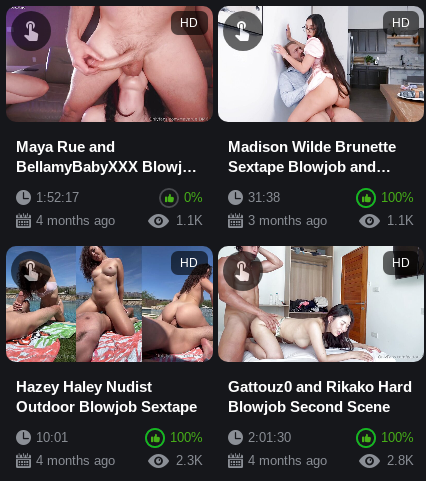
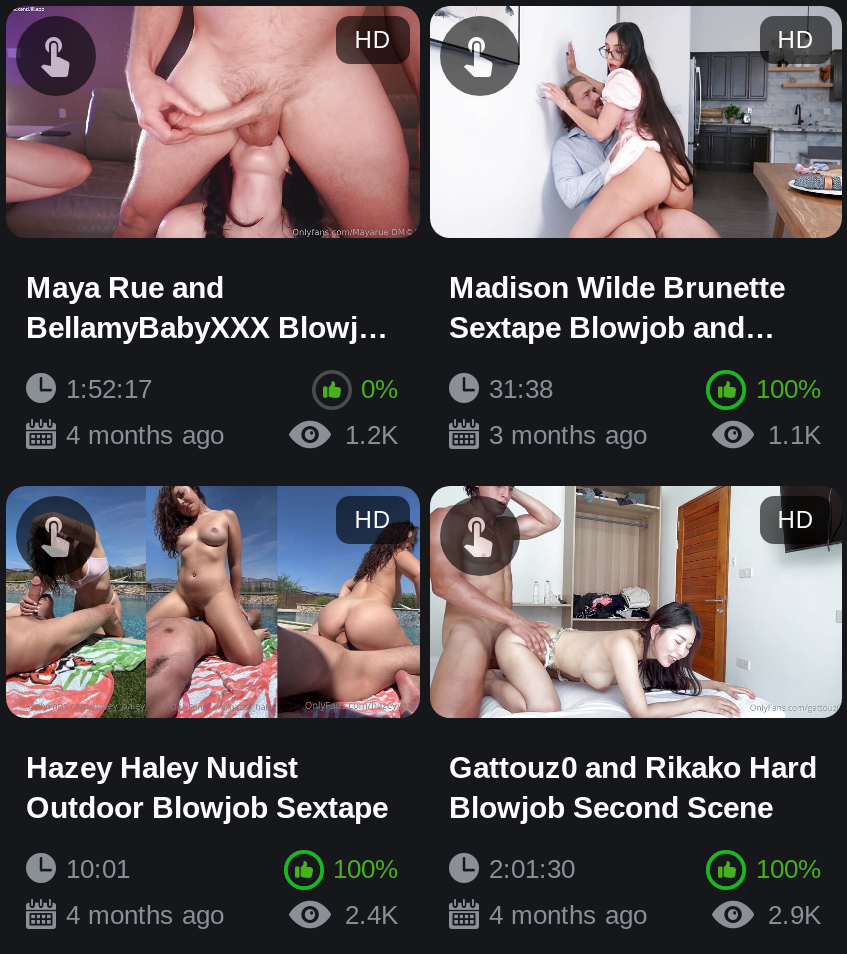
- 1.1K
+ 1.2K

- 2.3K
+ 2.4K

- 2.8K
+ 2.9K
